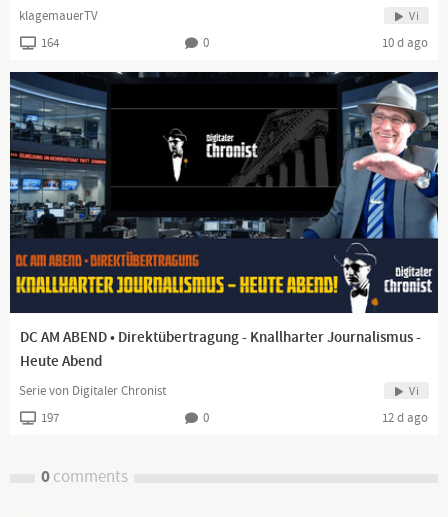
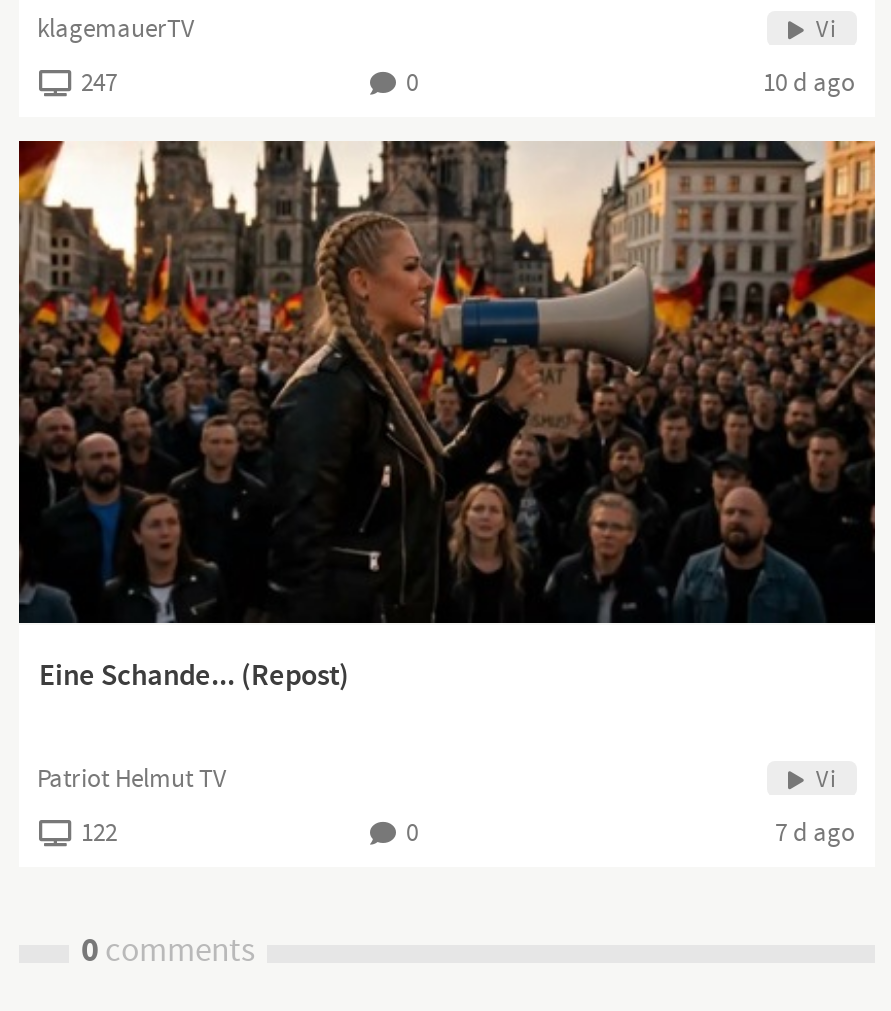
- 164
+ 247

- [image]
- DC AM ABEND • Direktübertragung - Knallharter Journalismus -
- Heute Abend
+ [image]
+ Eine Schande... (Repost)

- Serie von Digitaler Chronist
+ Patriot Helmut TV

- 197
+ 122

- 12 d ago
+ 7 d ago
